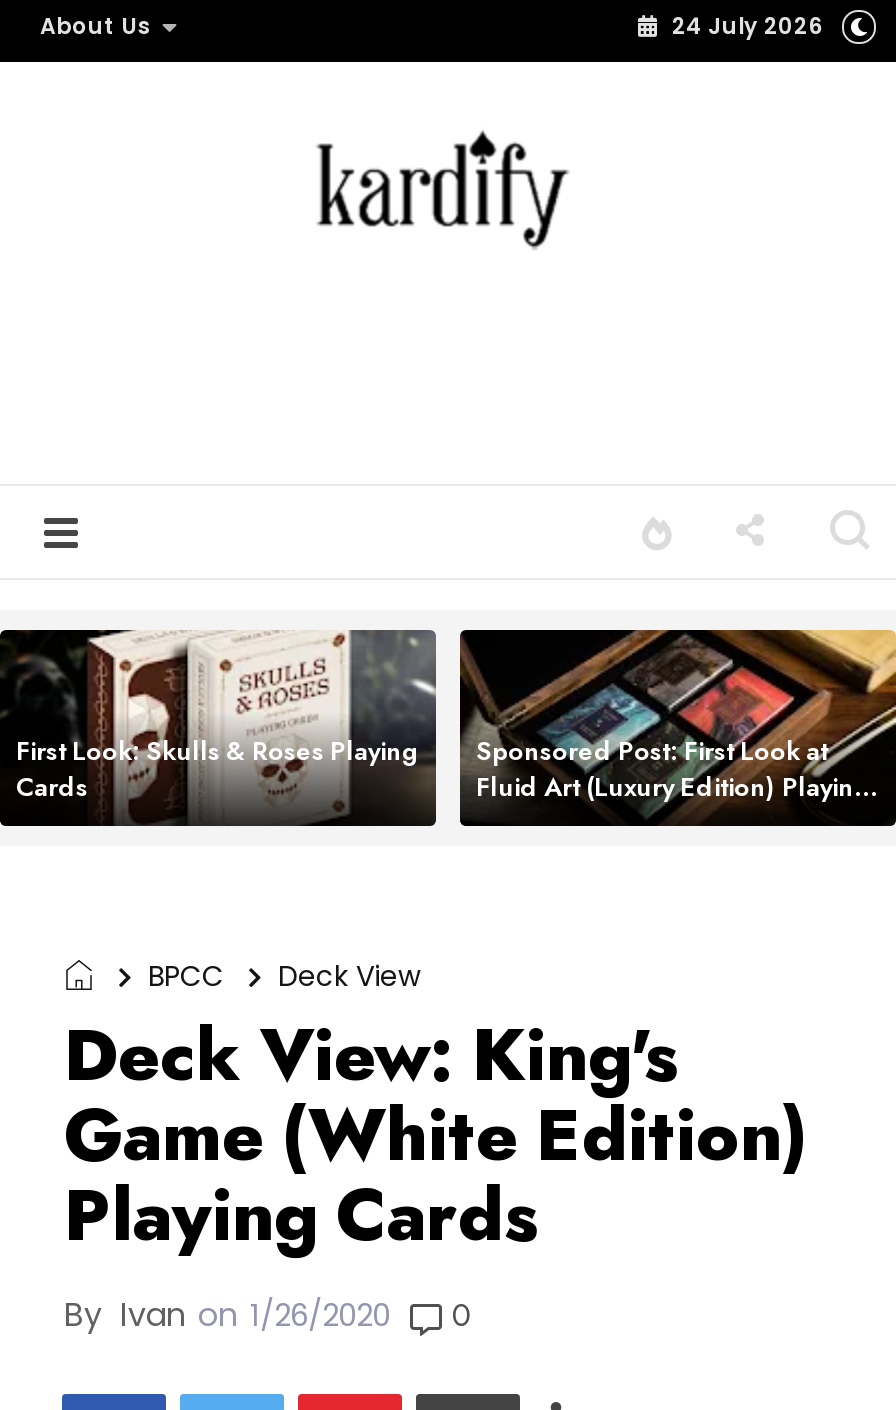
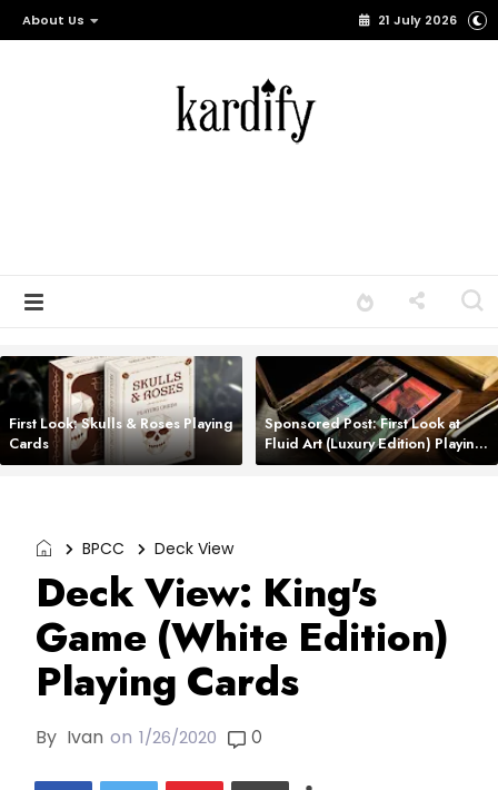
- 24 July 2026
+ 21 July 2026
